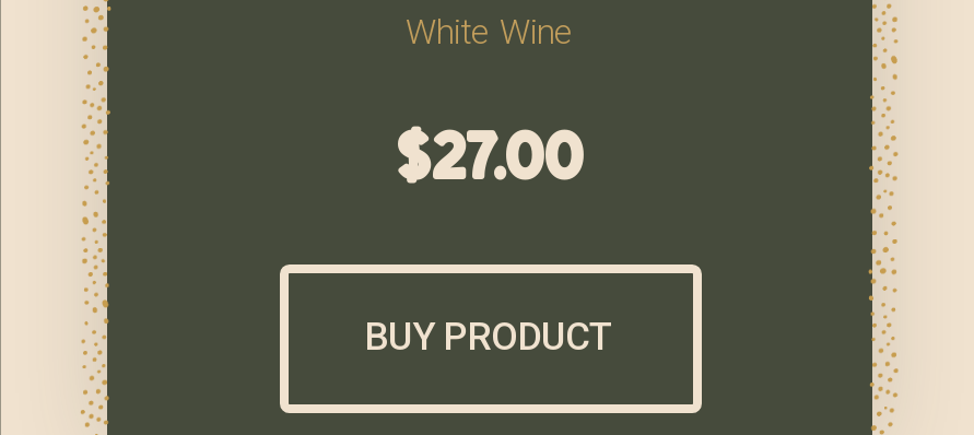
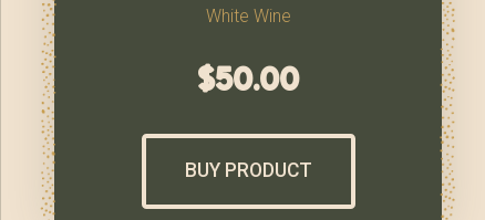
- $27.00
+ $50.00
